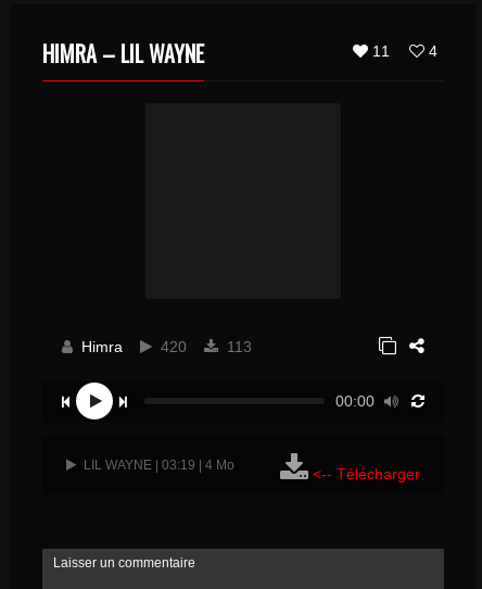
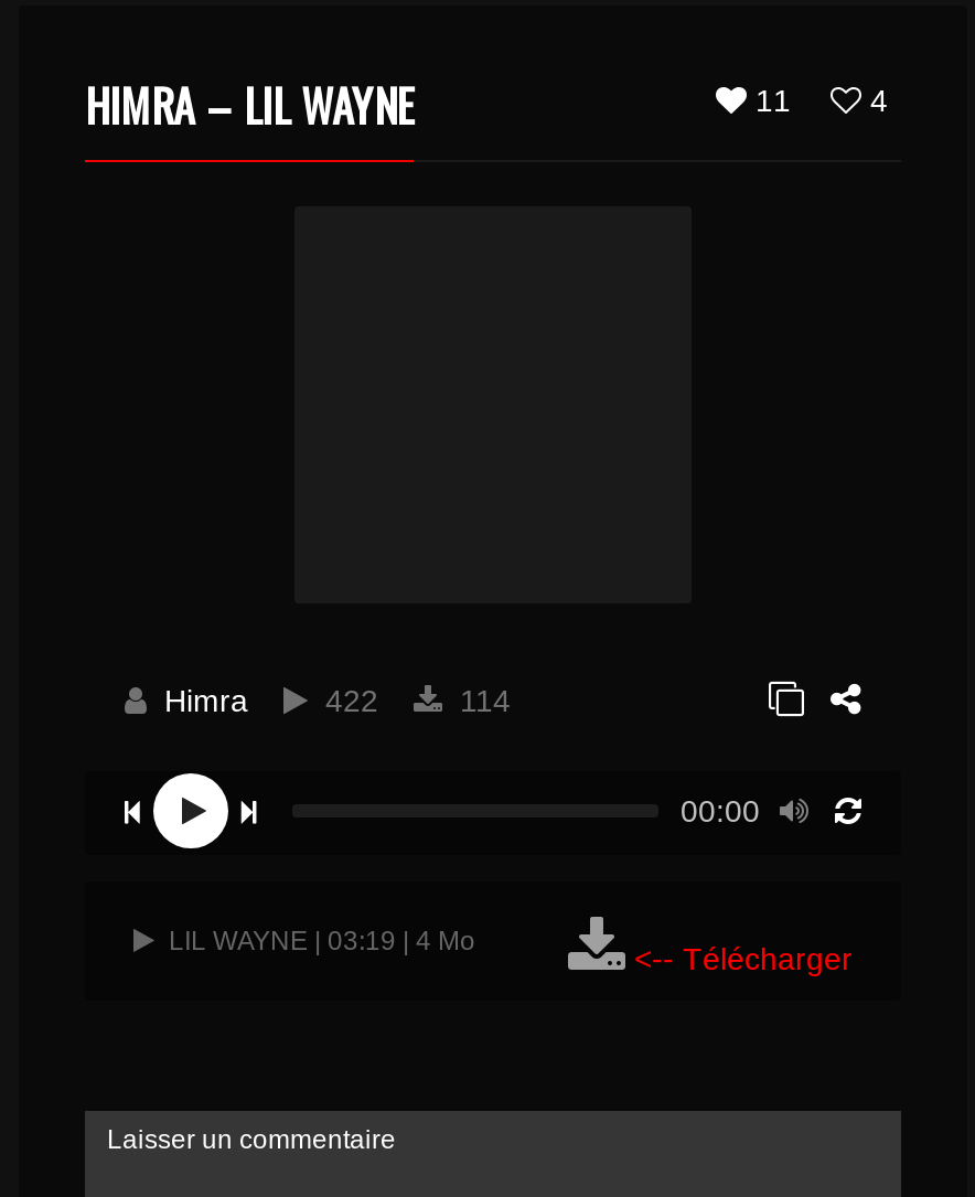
- 420
+ 422

- 113
+ 114
